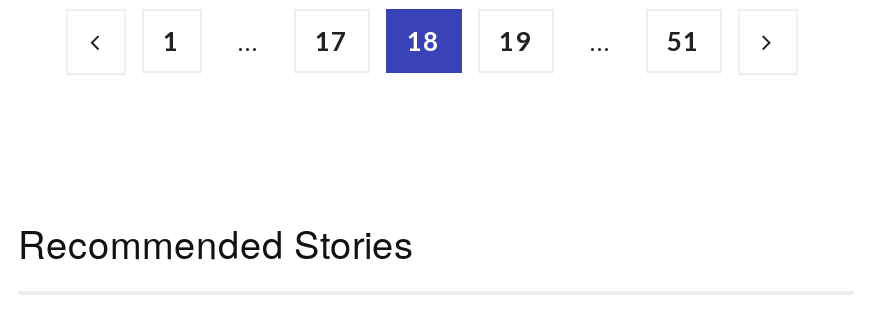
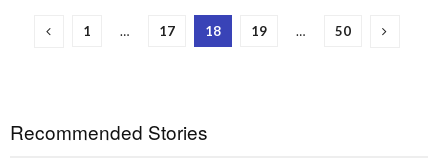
- 51
+ 50
